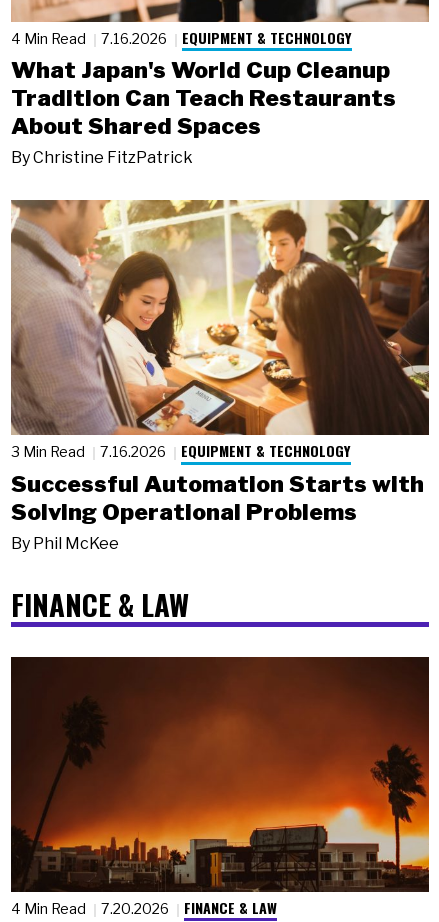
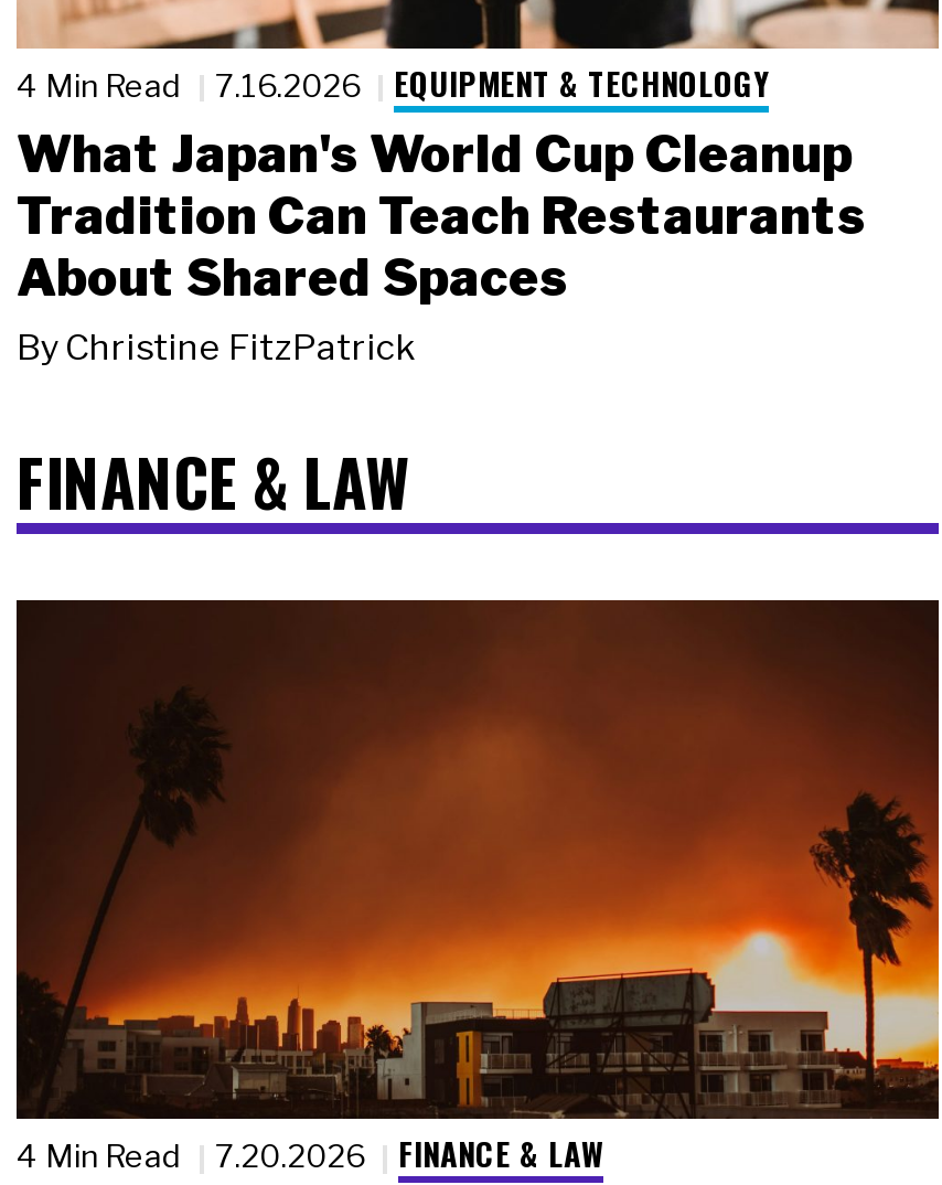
- [image]
- 3 Min Read
- 7.16.2026
- EQUIPMENT & TECHNOLOGY
- Successful Automation Starts with
- Solving Operational Problems
- By Phil McKee
